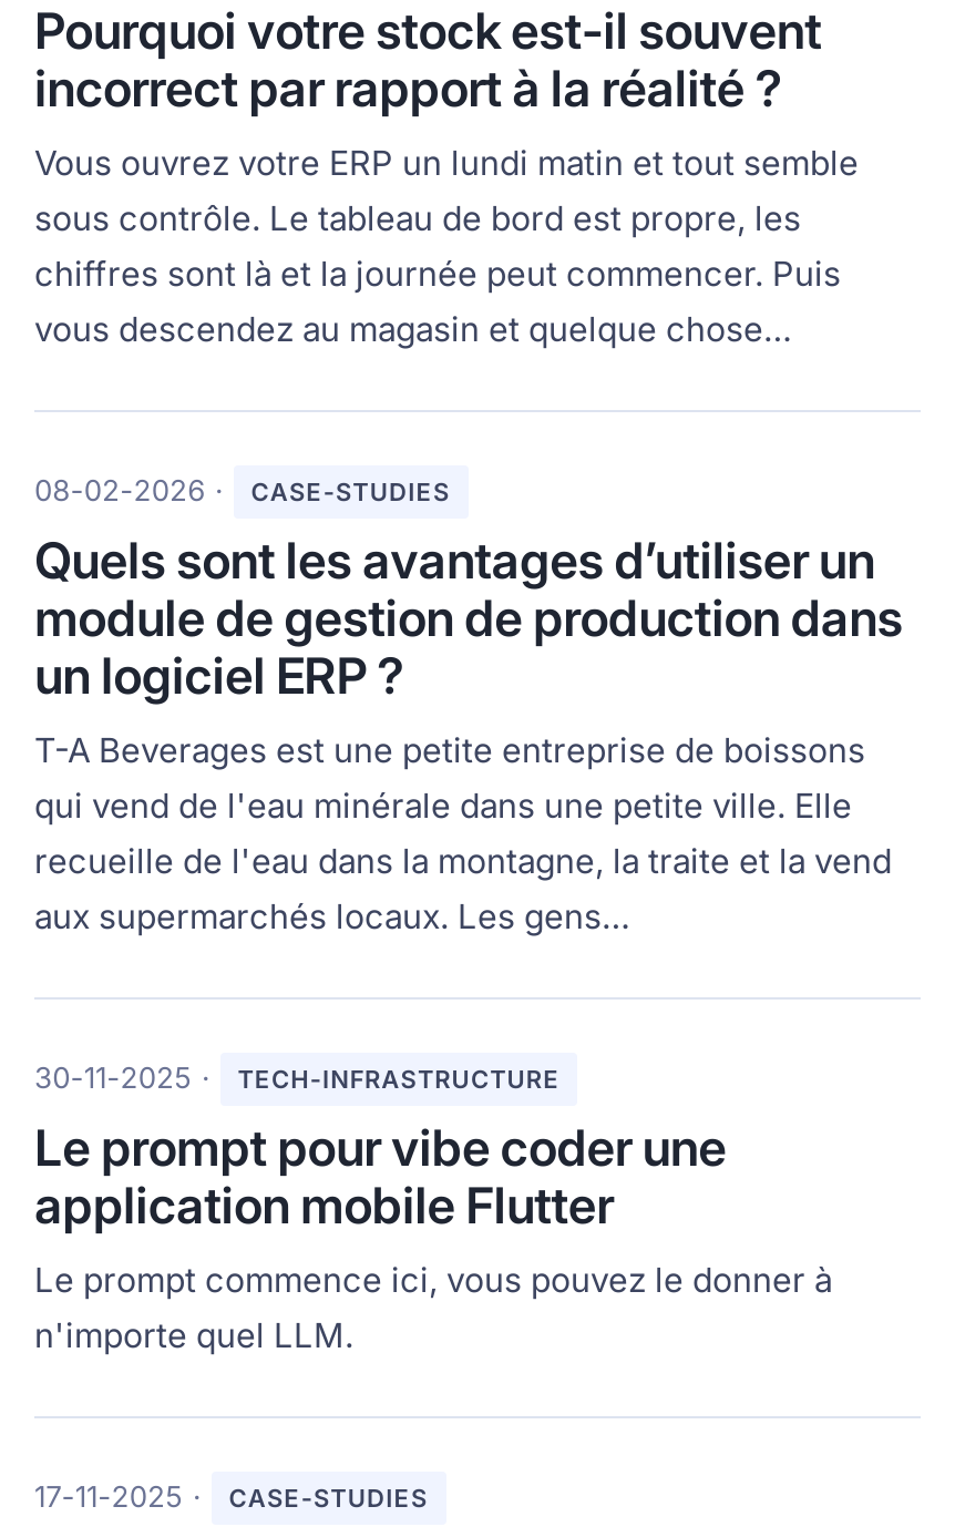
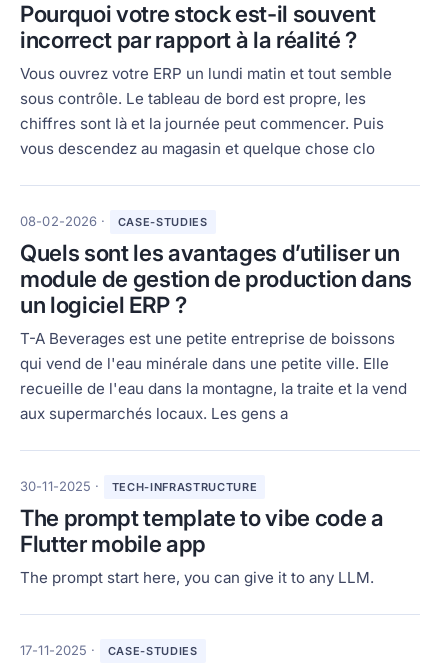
- vous descendez au magasin et quelque chose…
+ vous descendez au magasin et quelque chose clo

- aux supermarchés locaux. Les gens…
+ aux supermarchés locaux. Les gens a

- Le prompt pour vibe coder une
- application mobile Flutter
- Le prompt commence ici, vous pouvez le donner à
- n'importe quel LLM.
+ The prompt template to vibe code a
+ Flutter mobile app
+ The prompt start here, you can give it to any LLM.
